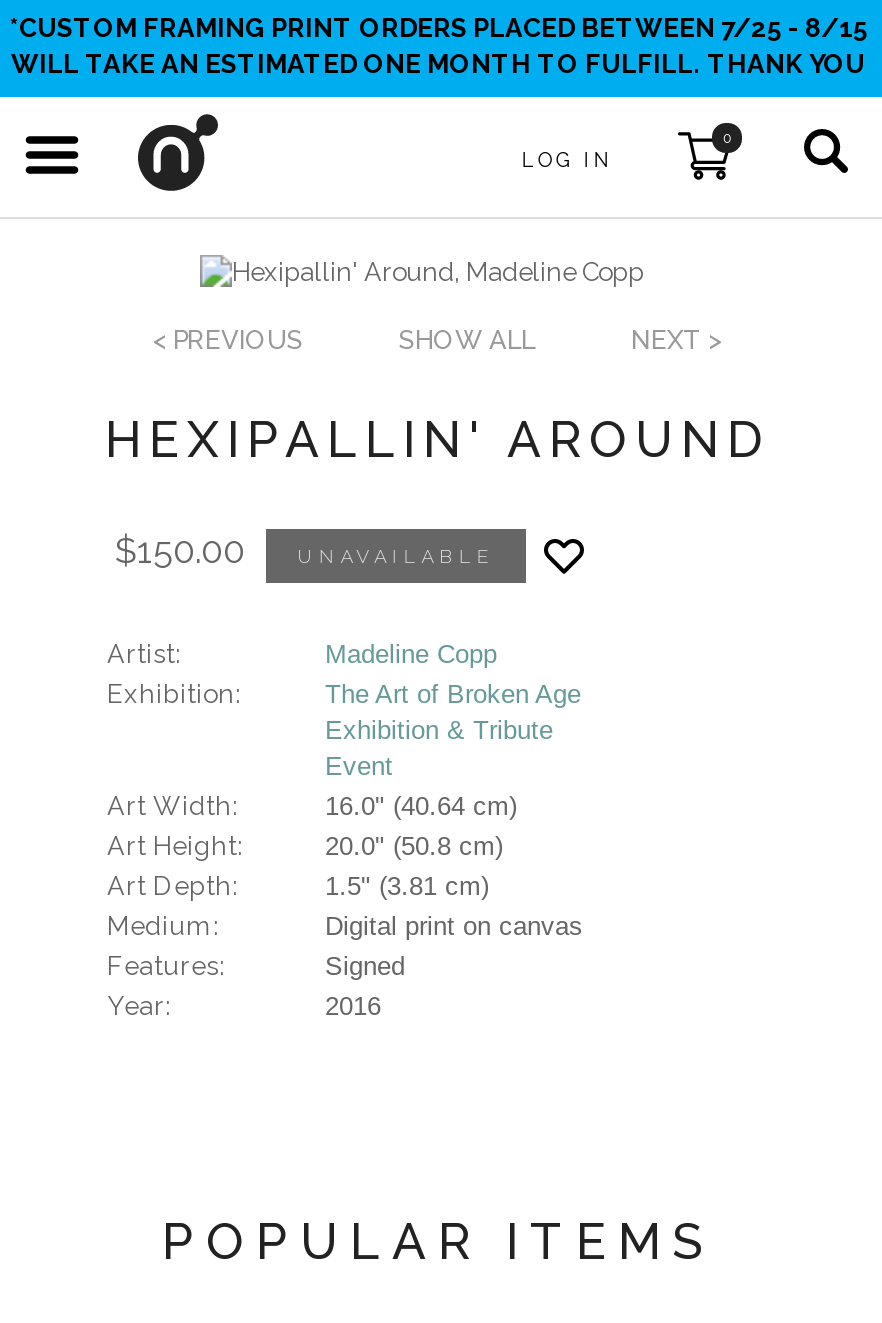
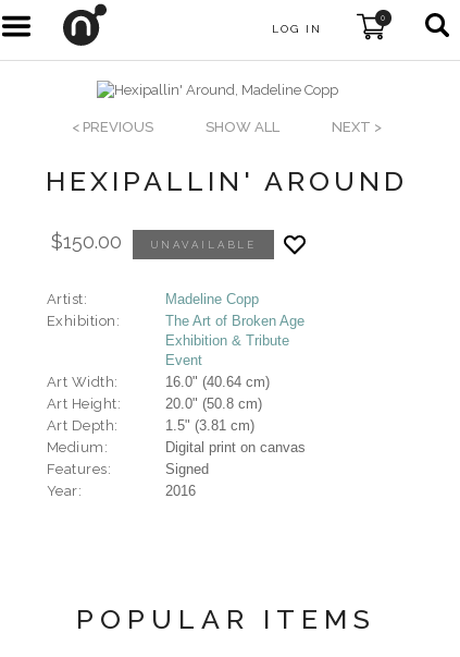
- *CUSTOM FRAMING PRINT ORDERS PLACED BETWEEN 7/25 - 8/15
- WILL TAKE AN ESTIMATED ONE MONTH TO FULFILL. THANK YOU
